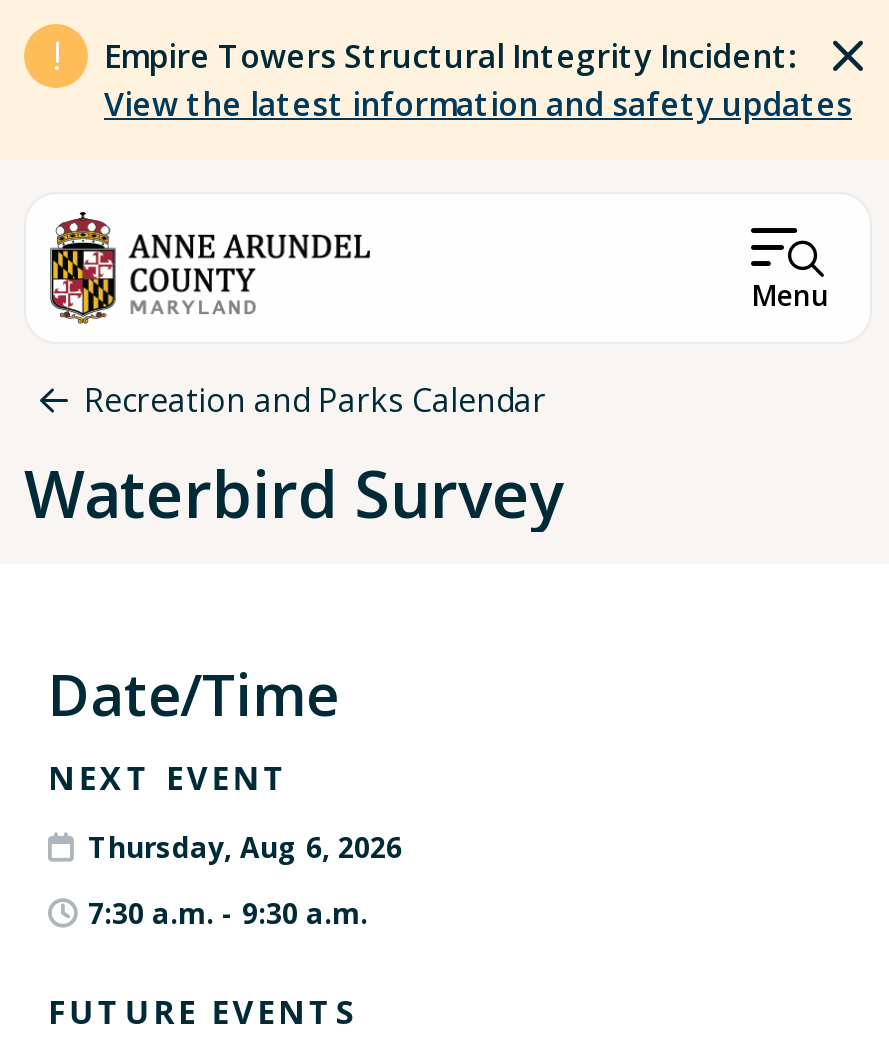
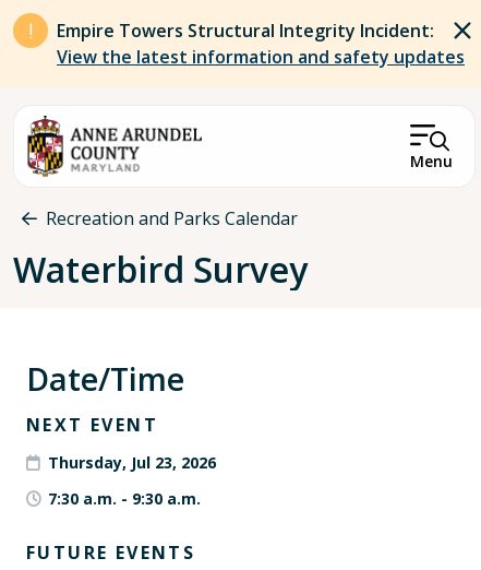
- Thursday, Aug 6, 2026
+ Thursday, Jul 23, 2026
